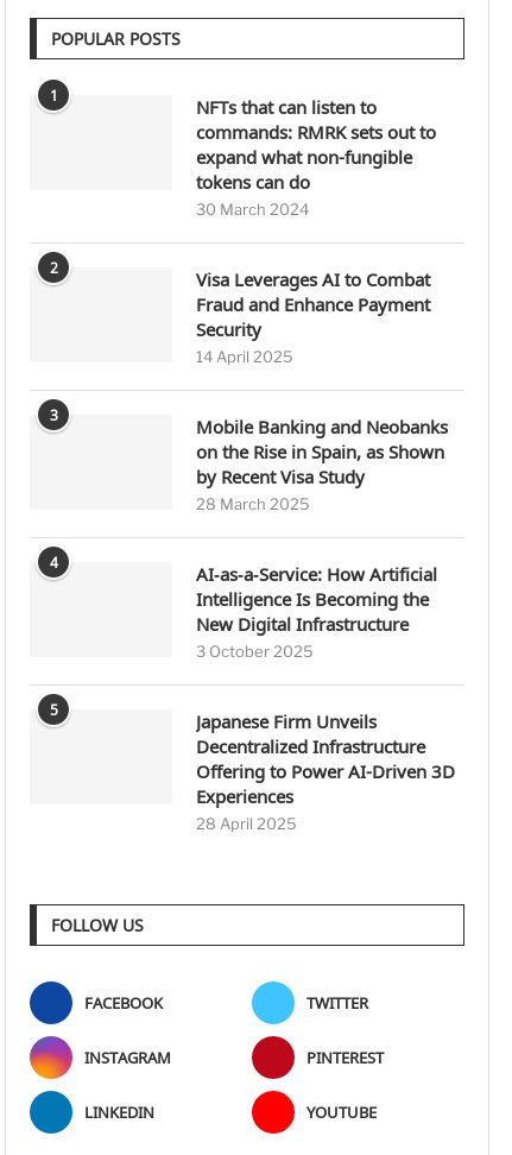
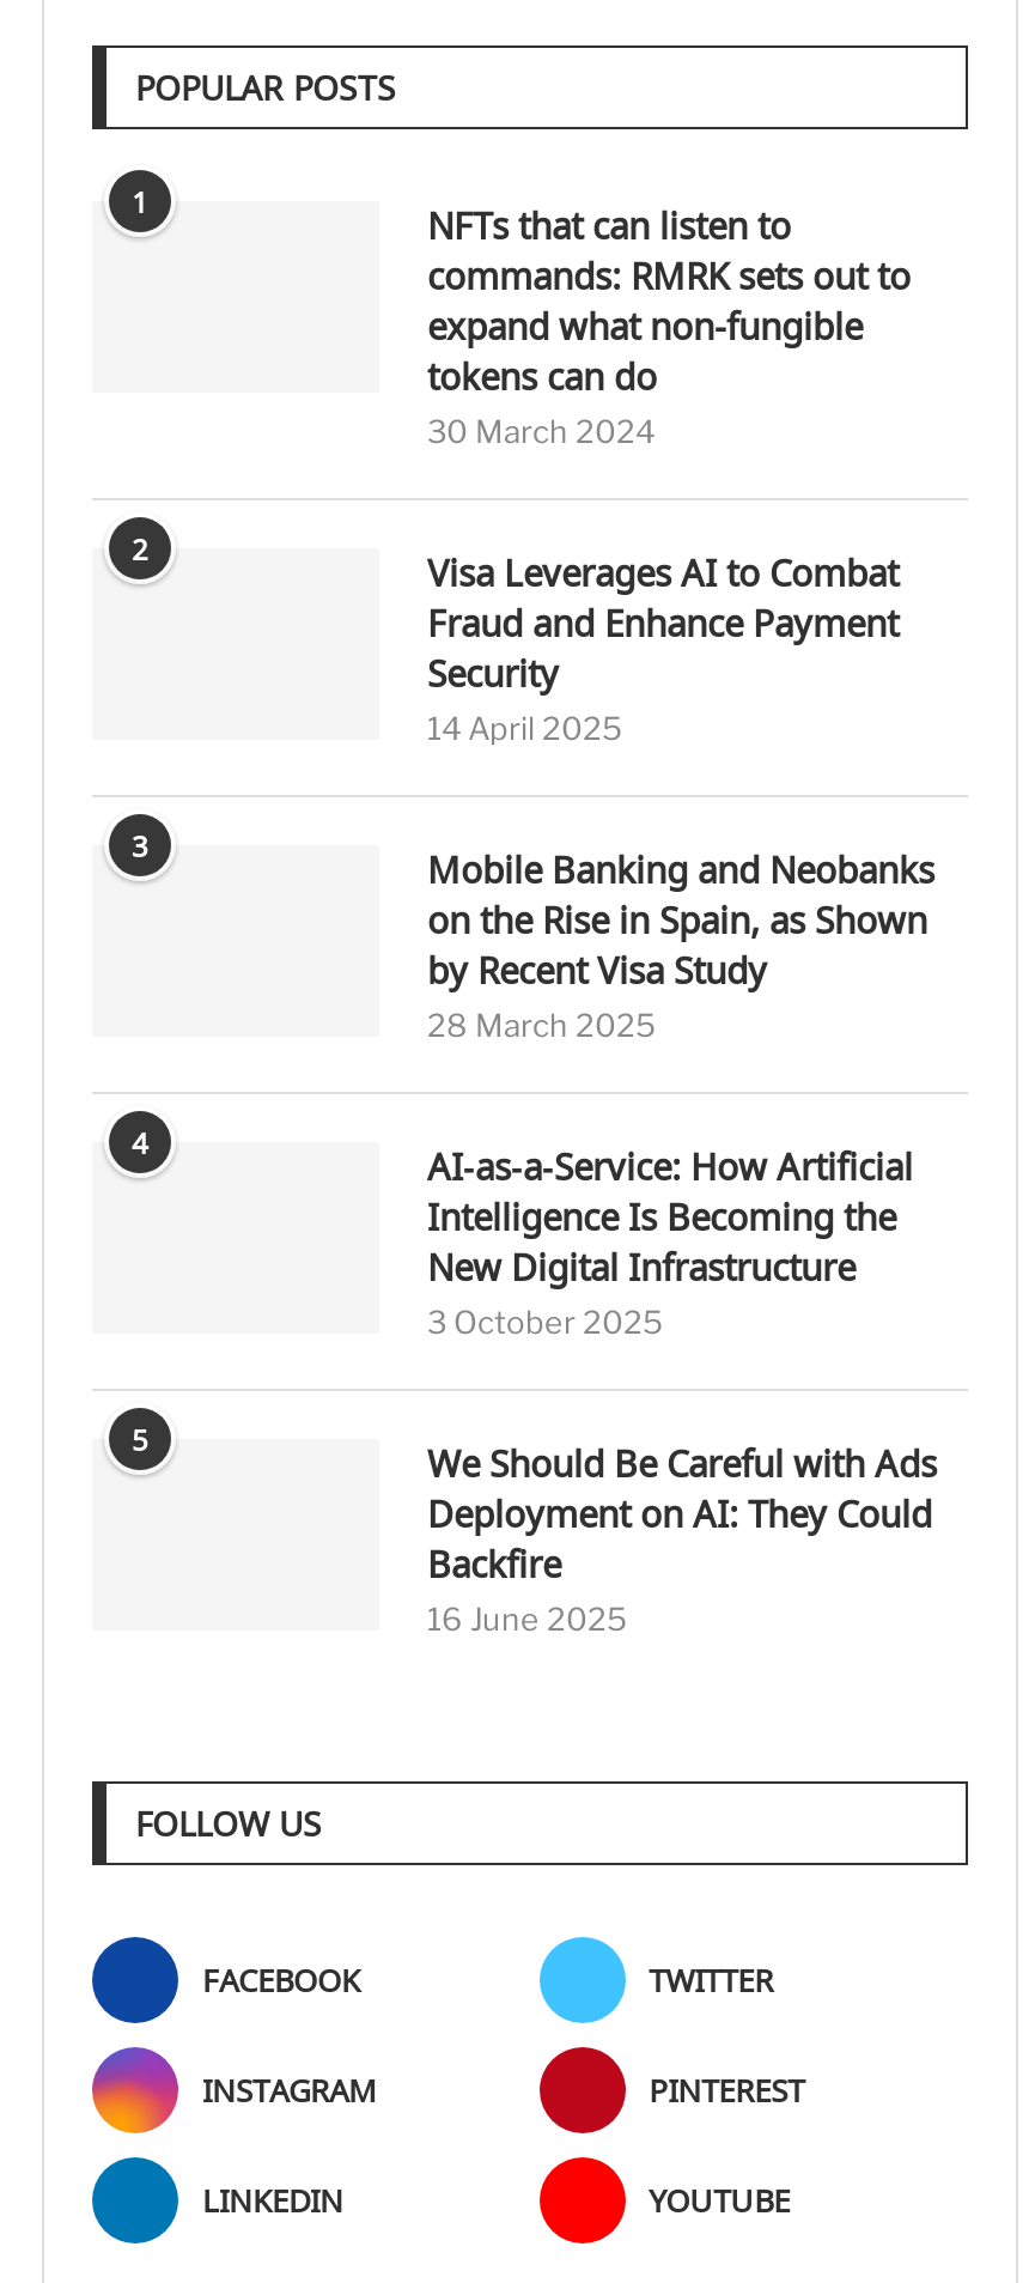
- Japanese Firm Unveils
- Decentralized Infrastructure
- Offering to Power AI-Driven 3D
- Experiences
- 28 April 2025
+ We Should Be Careful with Ads
+ Deployment on AI: They Could
+ Backfire
+ 16 June 2025
